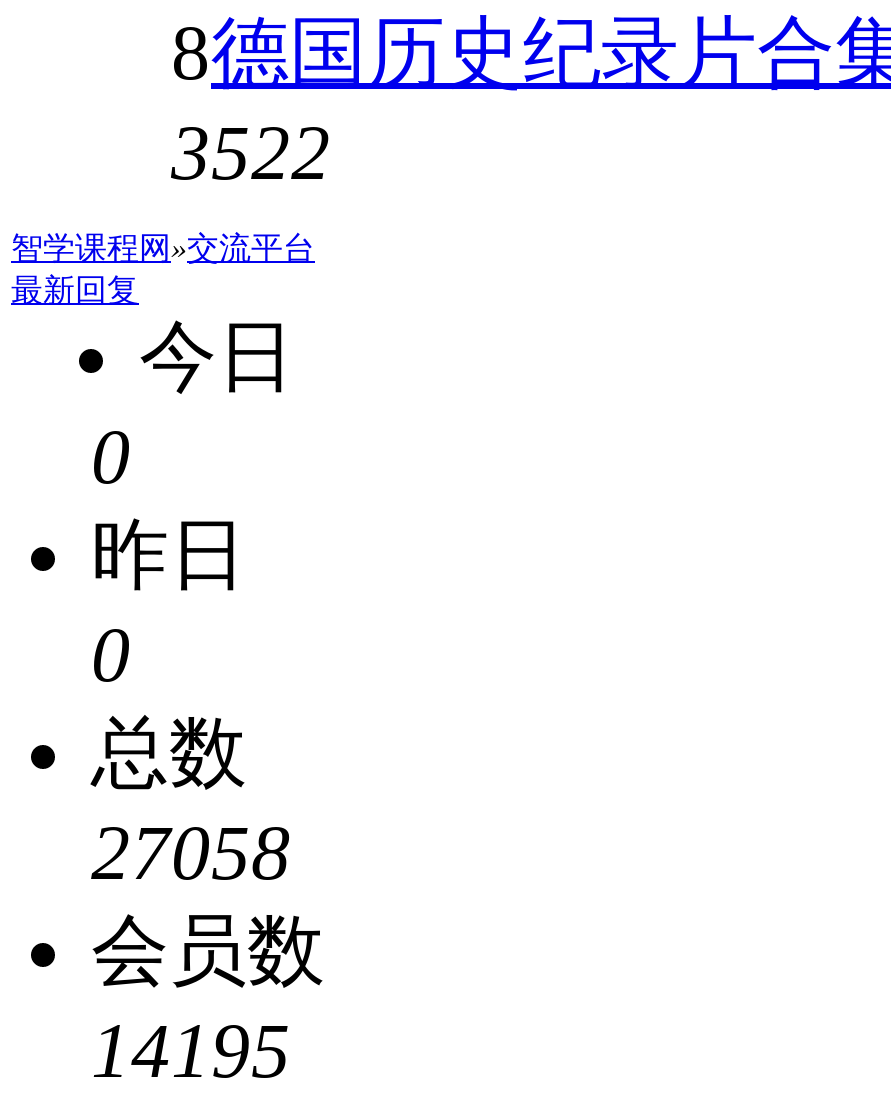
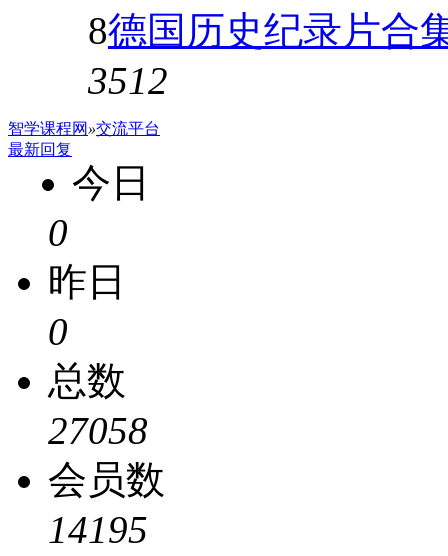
- 3522
+ 3512
